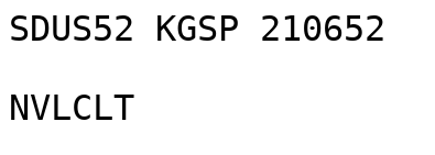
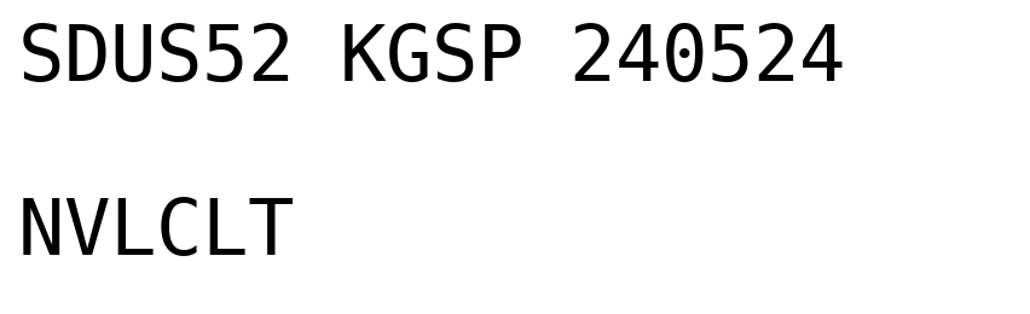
- SDUS52 KGSP 210652
+ SDUS52 KGSP 240524
